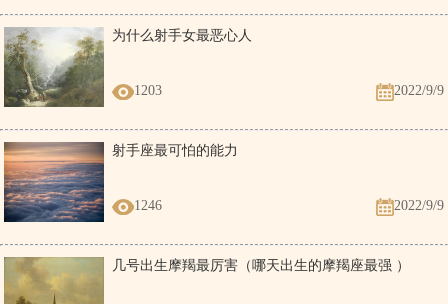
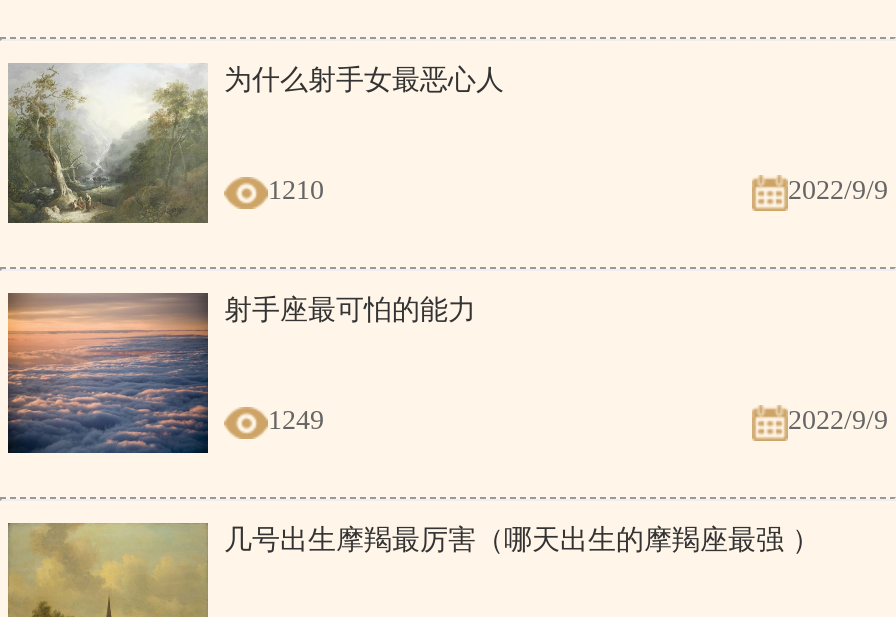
- 1203
+ 1210

- 1246
+ 1249
